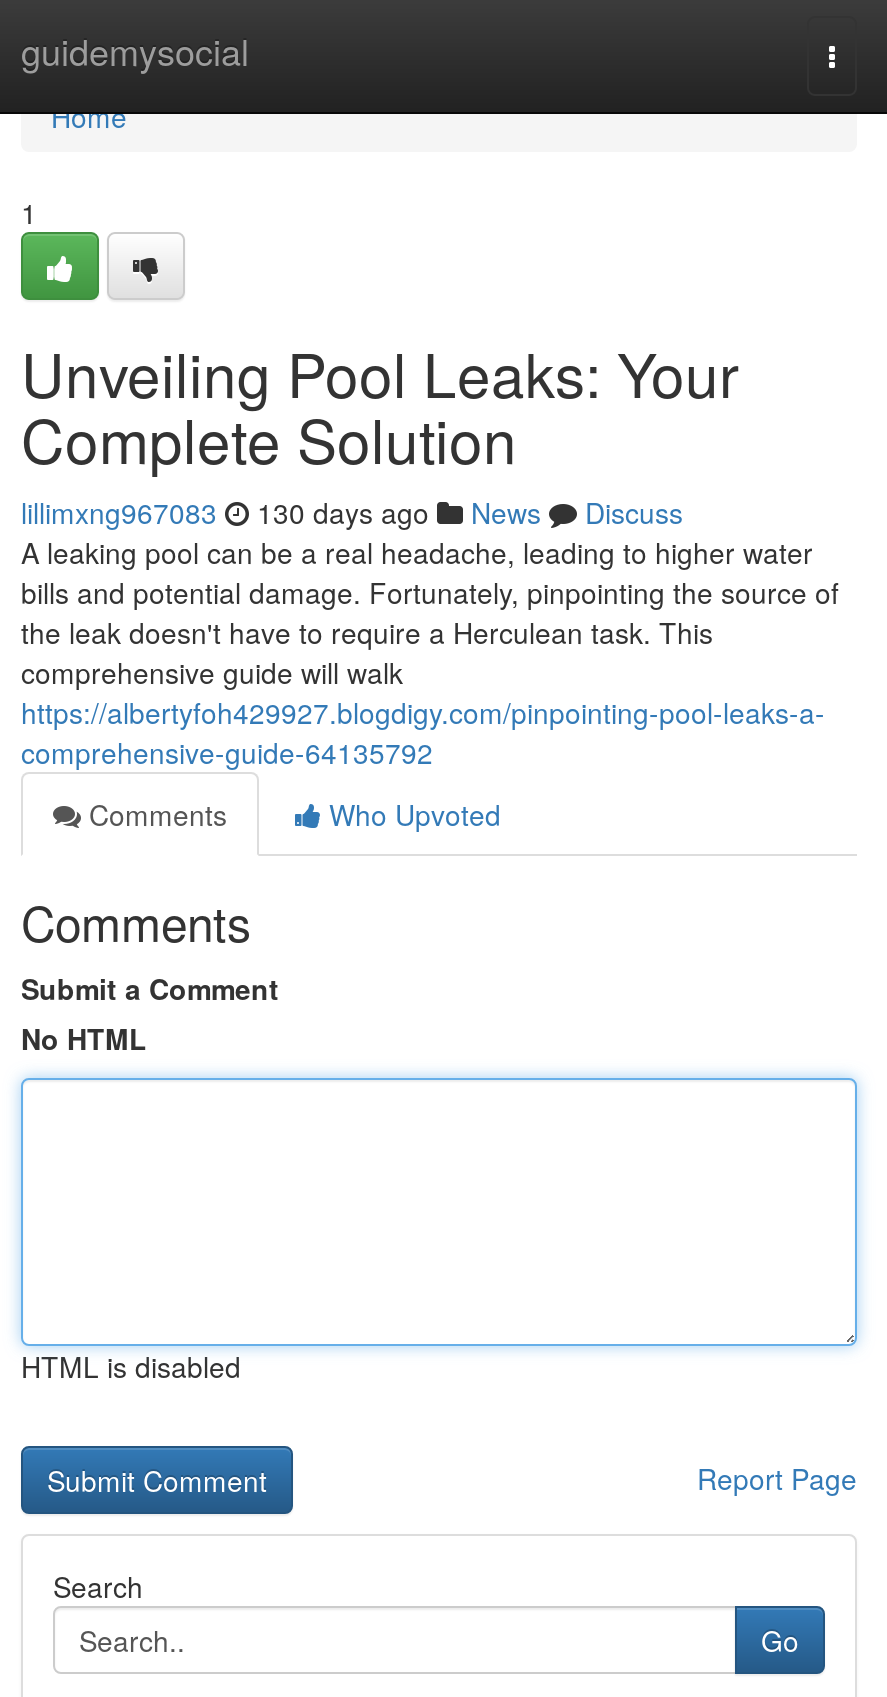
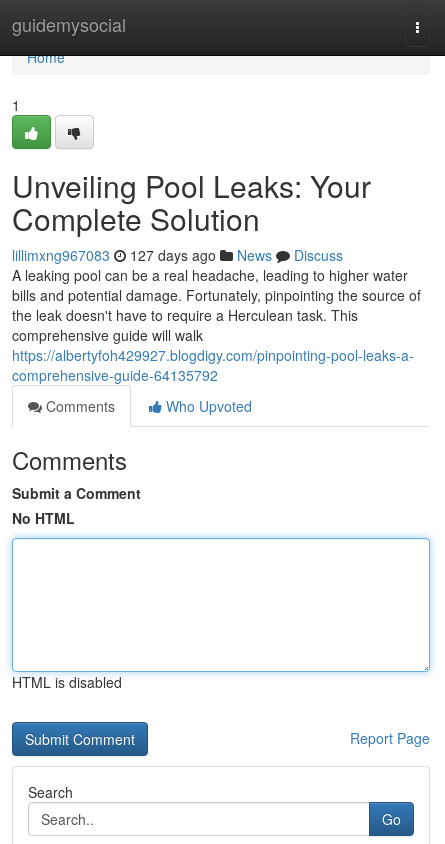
- lillimxng967083 130 days ago News Discuss
+ lillimxng967083 127 days ago News Discuss
